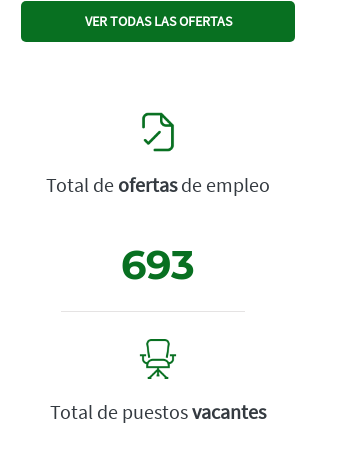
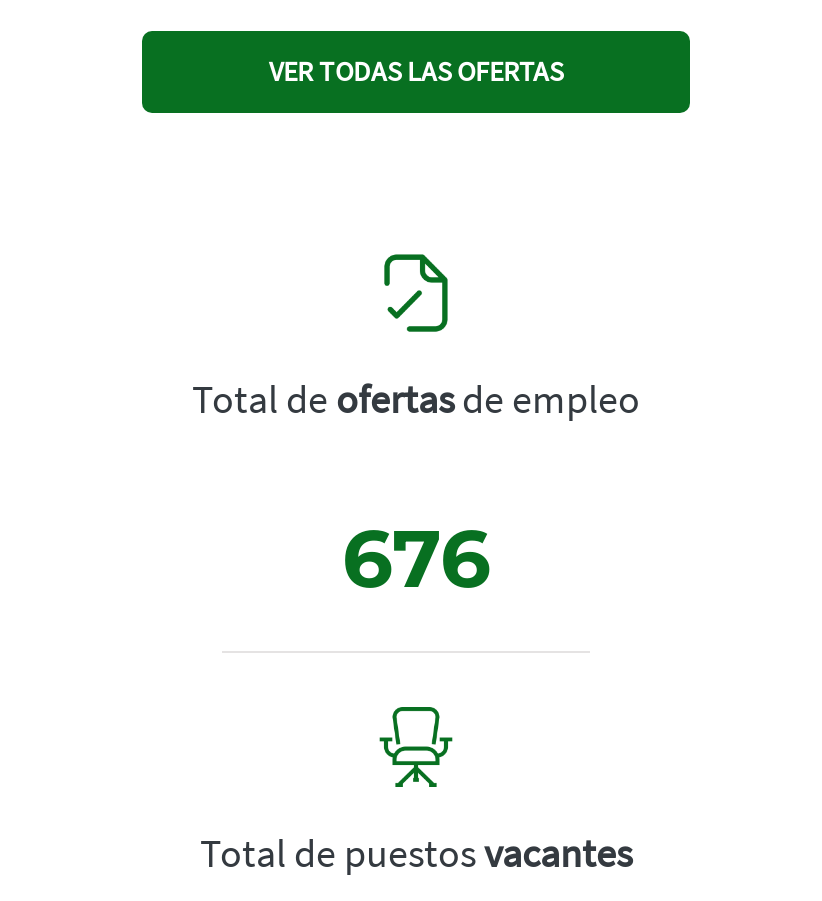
- 693
+ 676
